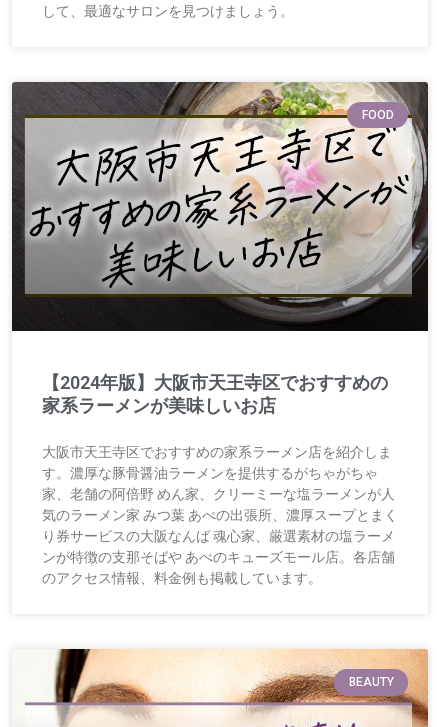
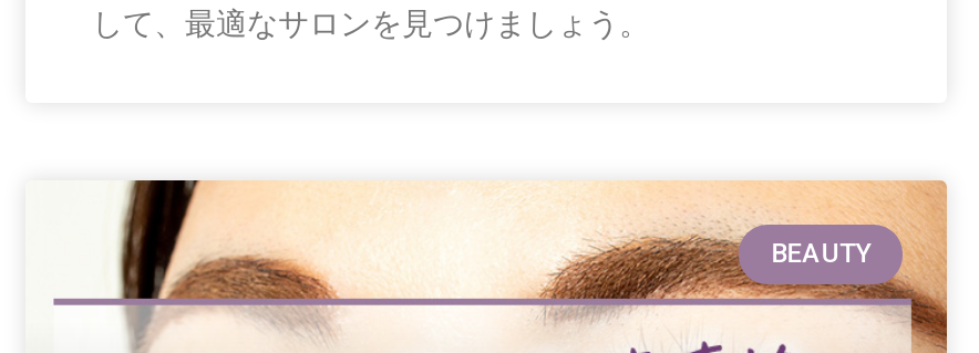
- [image]
- FOOD

- 【2024年版】大阪市天王寺区でおすすめの
- 家系ラーメンが美味しいお店
- 大阪市天王寺区でおすすめの家系ラーメン店を紹介しま
- す。濃厚な豚骨醤油ラーメンを提供するがちゃがちゃ
- 家、老舗の阿倍野 めん家、クリーミーな塩ラーメンが人
- 気のラーメン家 みつ葉 あべの出張所、濃厚スープとまく
- り券サービスの大阪なんば 魂心家、厳選素材の塩ラーメ
- ンが特徴の支那そばや あべのキューズモール店。各店舗
- のアクセス情報、料金例も掲載しています。
